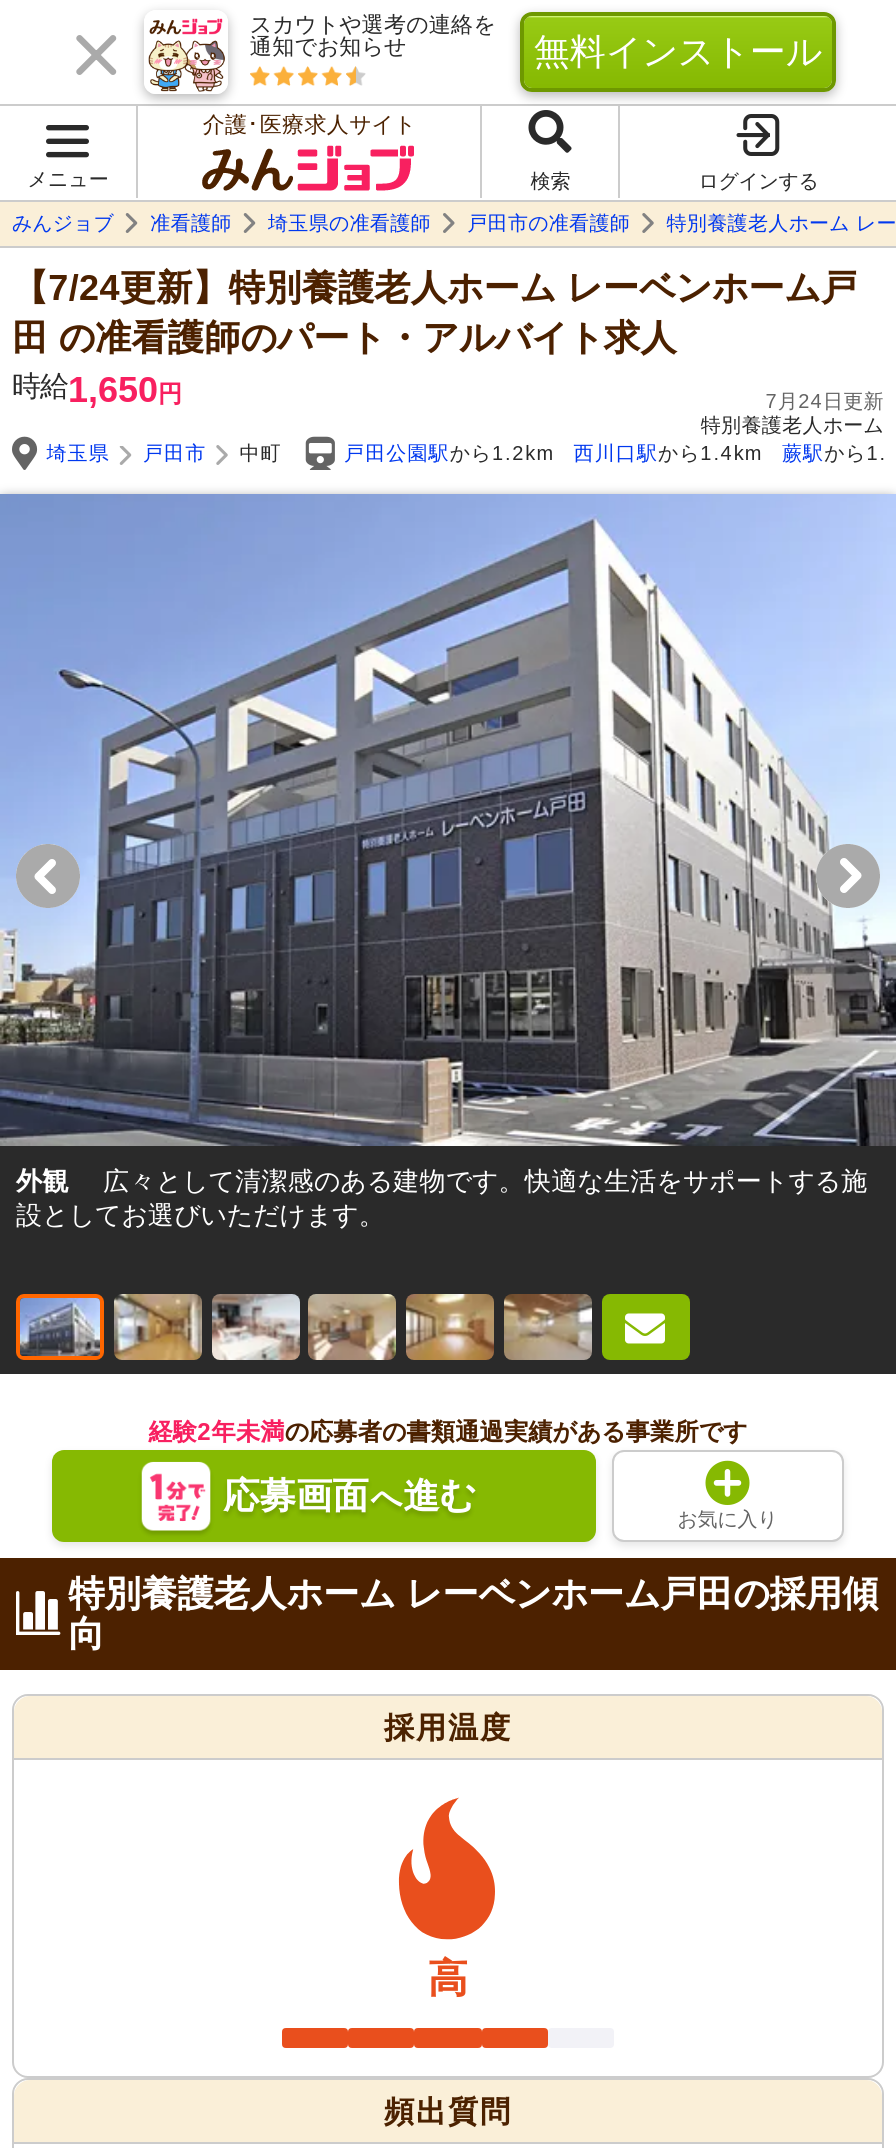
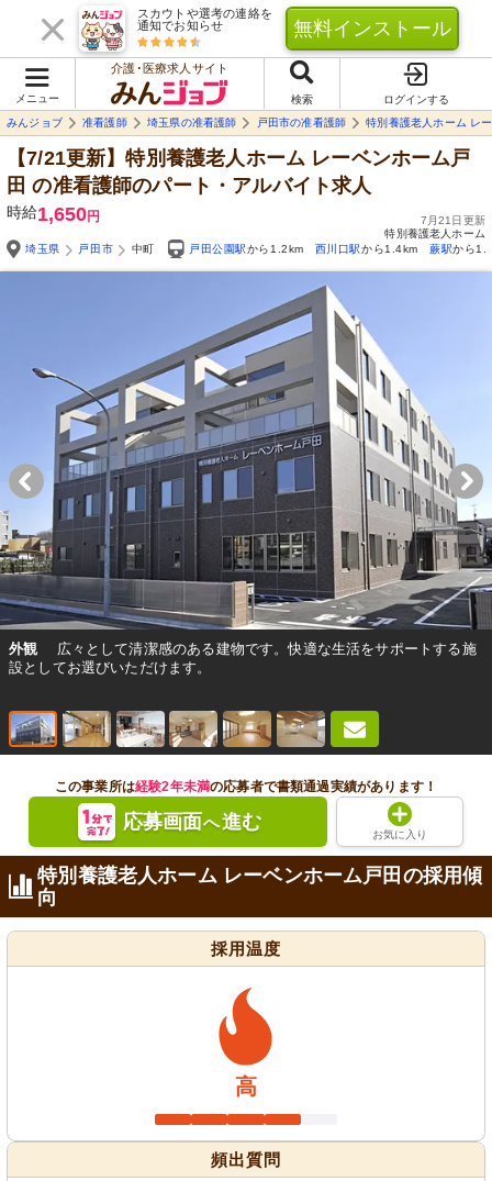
- 【7/24更新】特別養護老人ホーム レーベンホーム戸
+ 【7/21更新】特別養護老人ホーム レーベンホーム戸

- 7月24日更新
+ 7月21日更新

- 経験2年未満の応募者の書類通過実績がある事業所です
+ この事業所は経験2年未満の応募者で書類通過実績があります！
